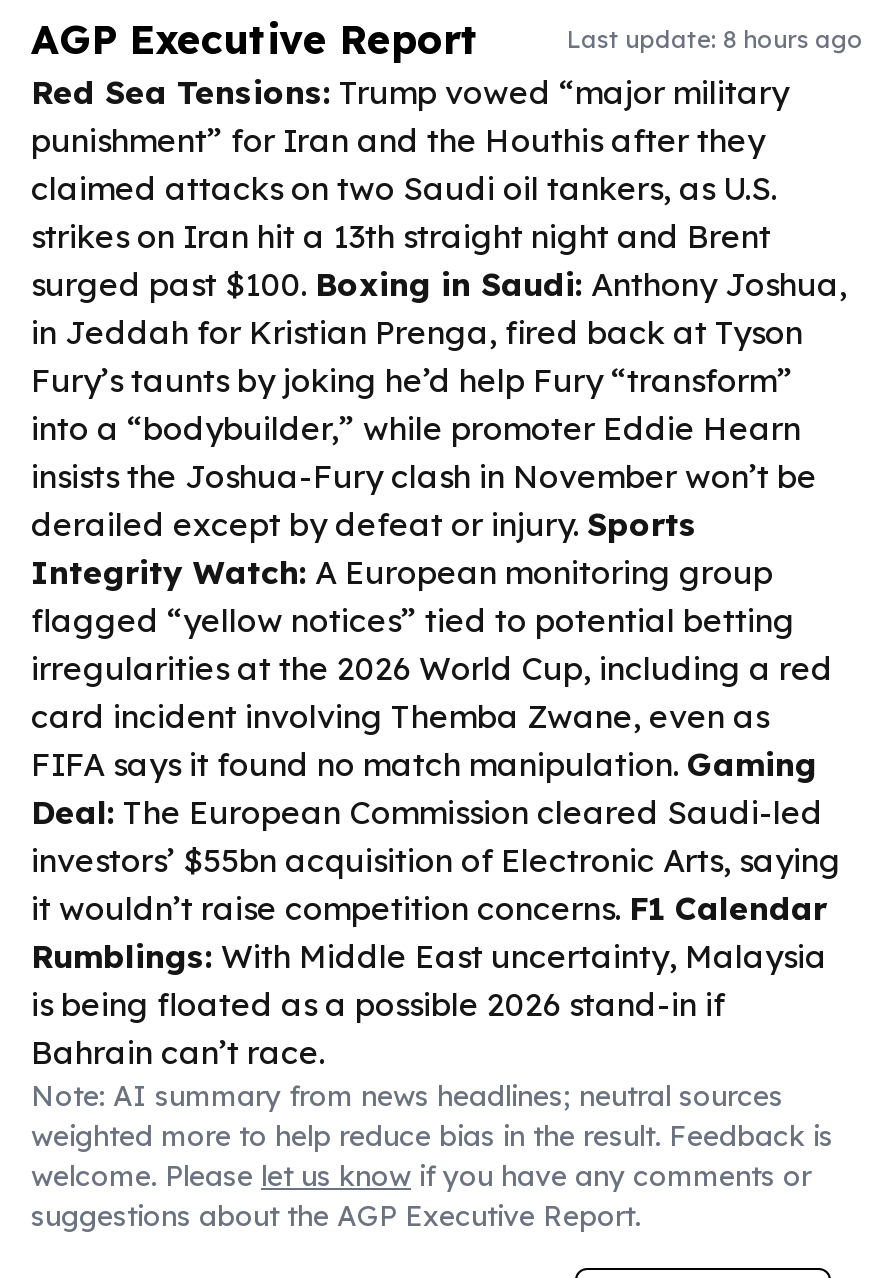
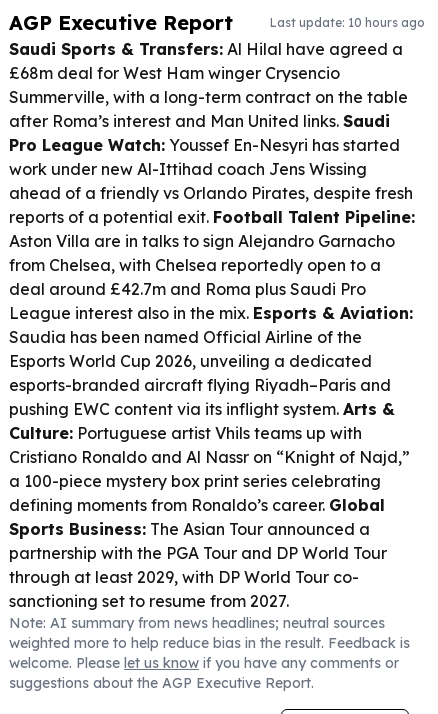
- Last update: 8 hours ago
- Red Sea Tensions: Trump vowed “major military
- punishment” for Iran and the Houthis after they
- claimed attacks on two Saudi oil tankers, as U.S.
- strikes on Iran hit a 13th straight night and Brent
- surged past $100. Boxing in Saudi: Anthony Joshua,
- in Jeddah for Kristian Prenga, fired back at Tyson
- Fury’s taunts by joking he’d help Fury “transform”
- into a “bodybuilder,” while promoter Eddie Hearn
- insists the Joshua-Fury clash in November won’t be
- derailed except by defeat or injury. Sports
- Integrity Watch: A European monitoring group
- flagged “yellow notices” tied to potential betting
- irregularities at the 2026 World Cup, including a red
- card incident involving Themba Zwane, even as
- FIFA says it found no match manipulation. Gaming
- Deal: The European Commission cleared Saudi-led
- investors’ $55bn acquisition of Electronic Arts, saying
- it wouldn’t raise competition concerns. F1 Calendar
- Rumblings: With Middle East uncertainty, Malaysia
- is being floated as a possible 2026 stand-in if
- Bahrain can’t race.
+ Last update: 10 hours ago
+ Saudi Sports & Transfers: Al Hilal have agreed a
+ £68m deal for West Ham winger Crysencio
+ Summerville, with a long-term contract on the table
+ after Roma’s interest and Man United links. Saudi
+ Pro League Watch: Youssef En-Nesyri has started
+ work under new Al-Ittihad coach Jens Wissing
+ ahead of a friendly vs Orlando Pirates, despite fresh
+ reports of a potential exit. Football Talent Pipeline:
+ Aston Villa are in talks to sign Alejandro Garnacho
+ from Chelsea, with Chelsea reportedly open to a
+ deal around £42.7m and Roma plus Saudi Pro
+ League interest also in the mix. Esports & Aviation:
+ Saudia has been named Official Airline of the
+ Esports World Cup 2026, unveiling a dedicated
+ esports-branded aircraft flying Riyadh–Paris and
+ pushing EWC content via its inflight system. Arts &
+ Culture: Portuguese artist Vhils teams up with
+ Cristiano Ronaldo and Al Nassr on “Knight of Najd,”
+ a 100-piece mystery box print series celebrating
+ defining moments from Ronaldo’s career. Global
+ Sports Business: The Asian Tour announced a
+ partnership with the PGA Tour and DP World Tour
+ through at least 2029, with DP World Tour co-
+ sanctioning set to resume from 2027.
